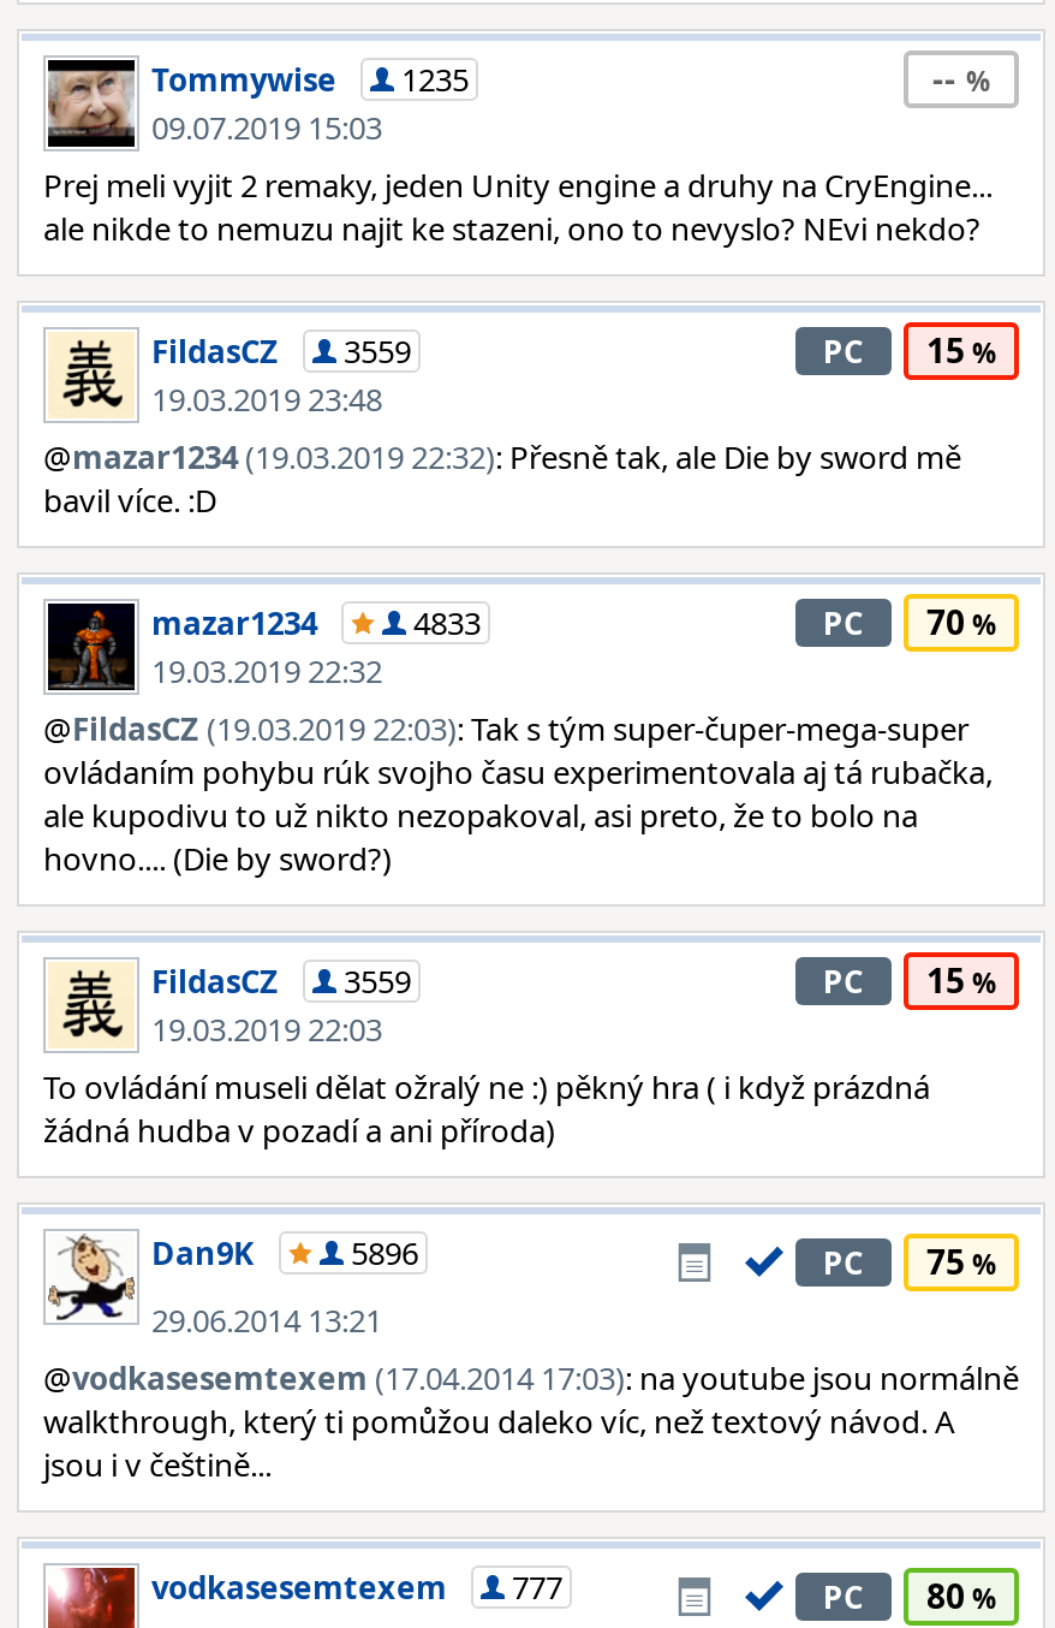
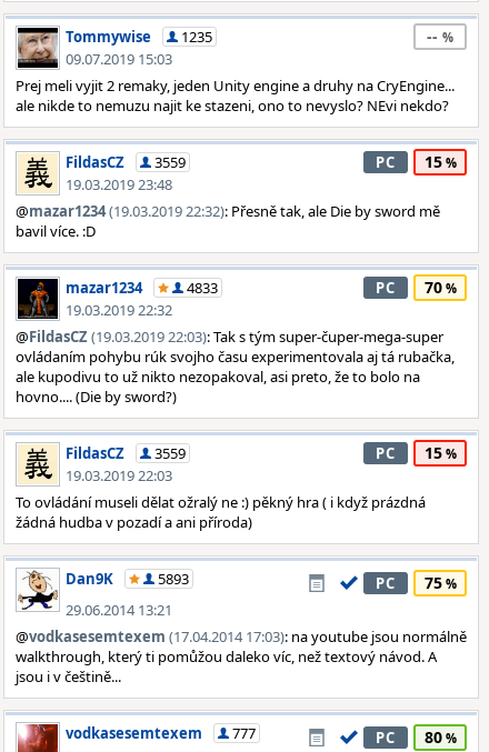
- 5896
+ 5893
